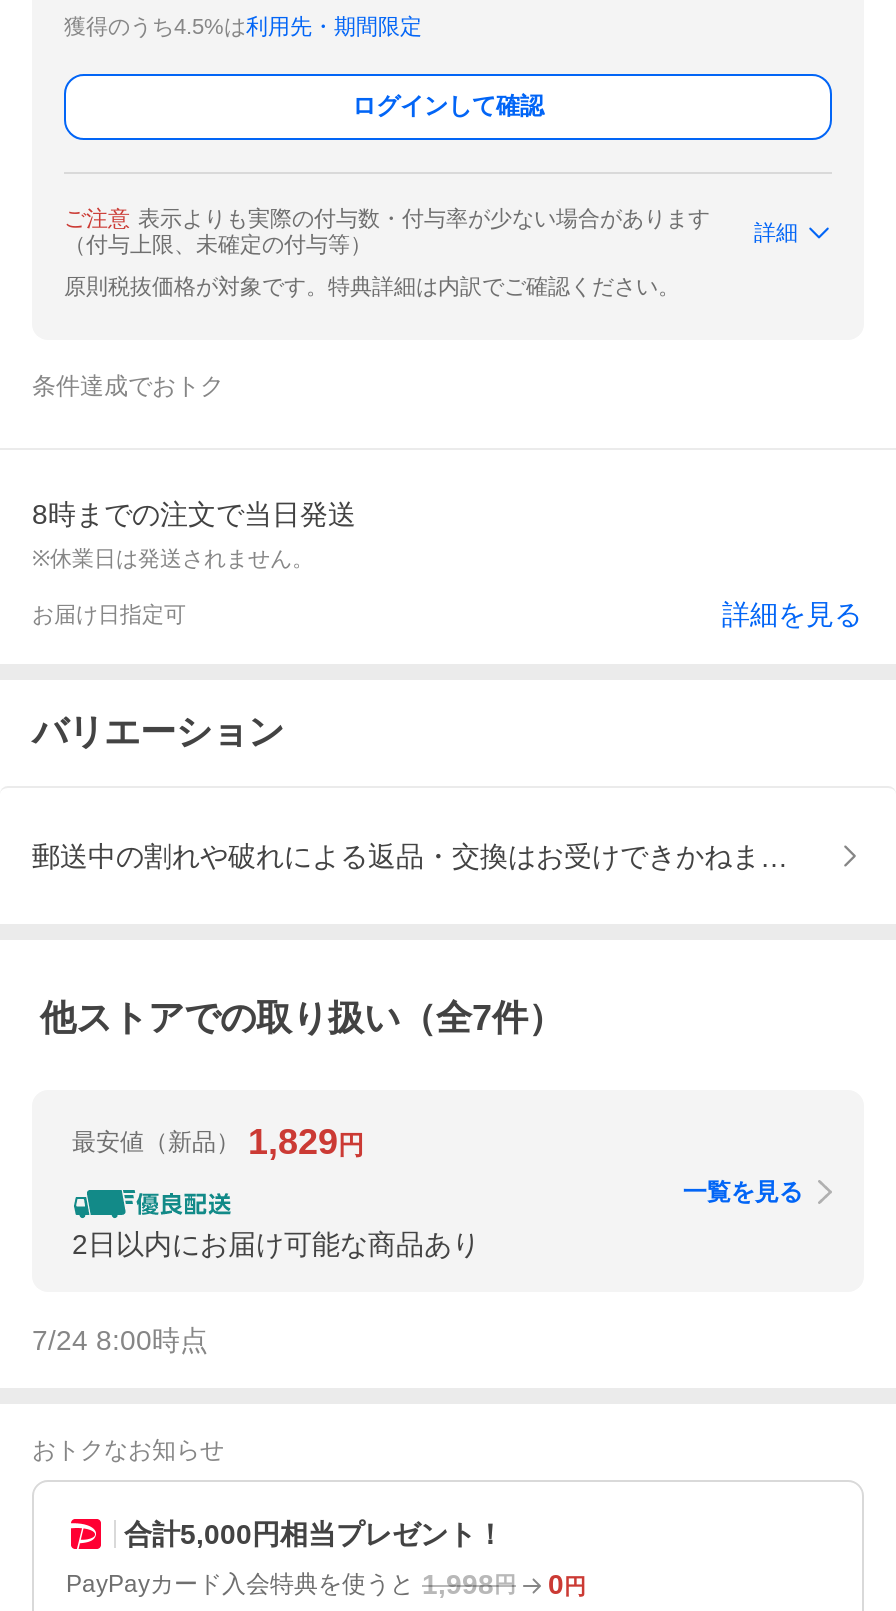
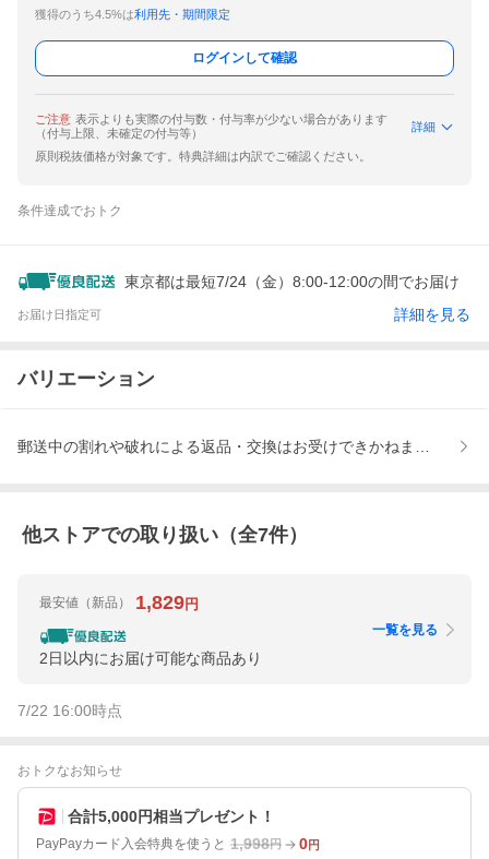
- 8時までの注文で当日発送
- ※休業日は発送されません。
+ 東京都は最短7/24（金）8:00-12:00の間でお届け

- 7/24 8:00時点
+ 7/22 16:00時点
